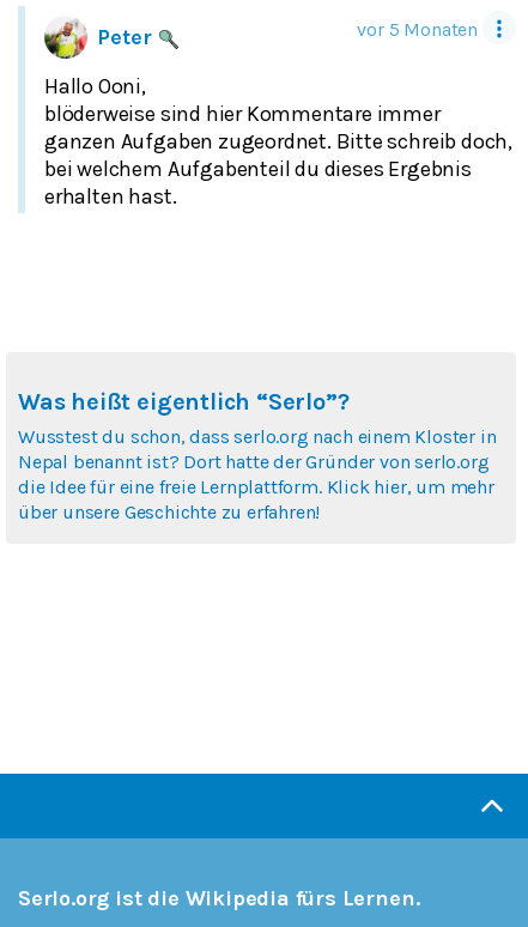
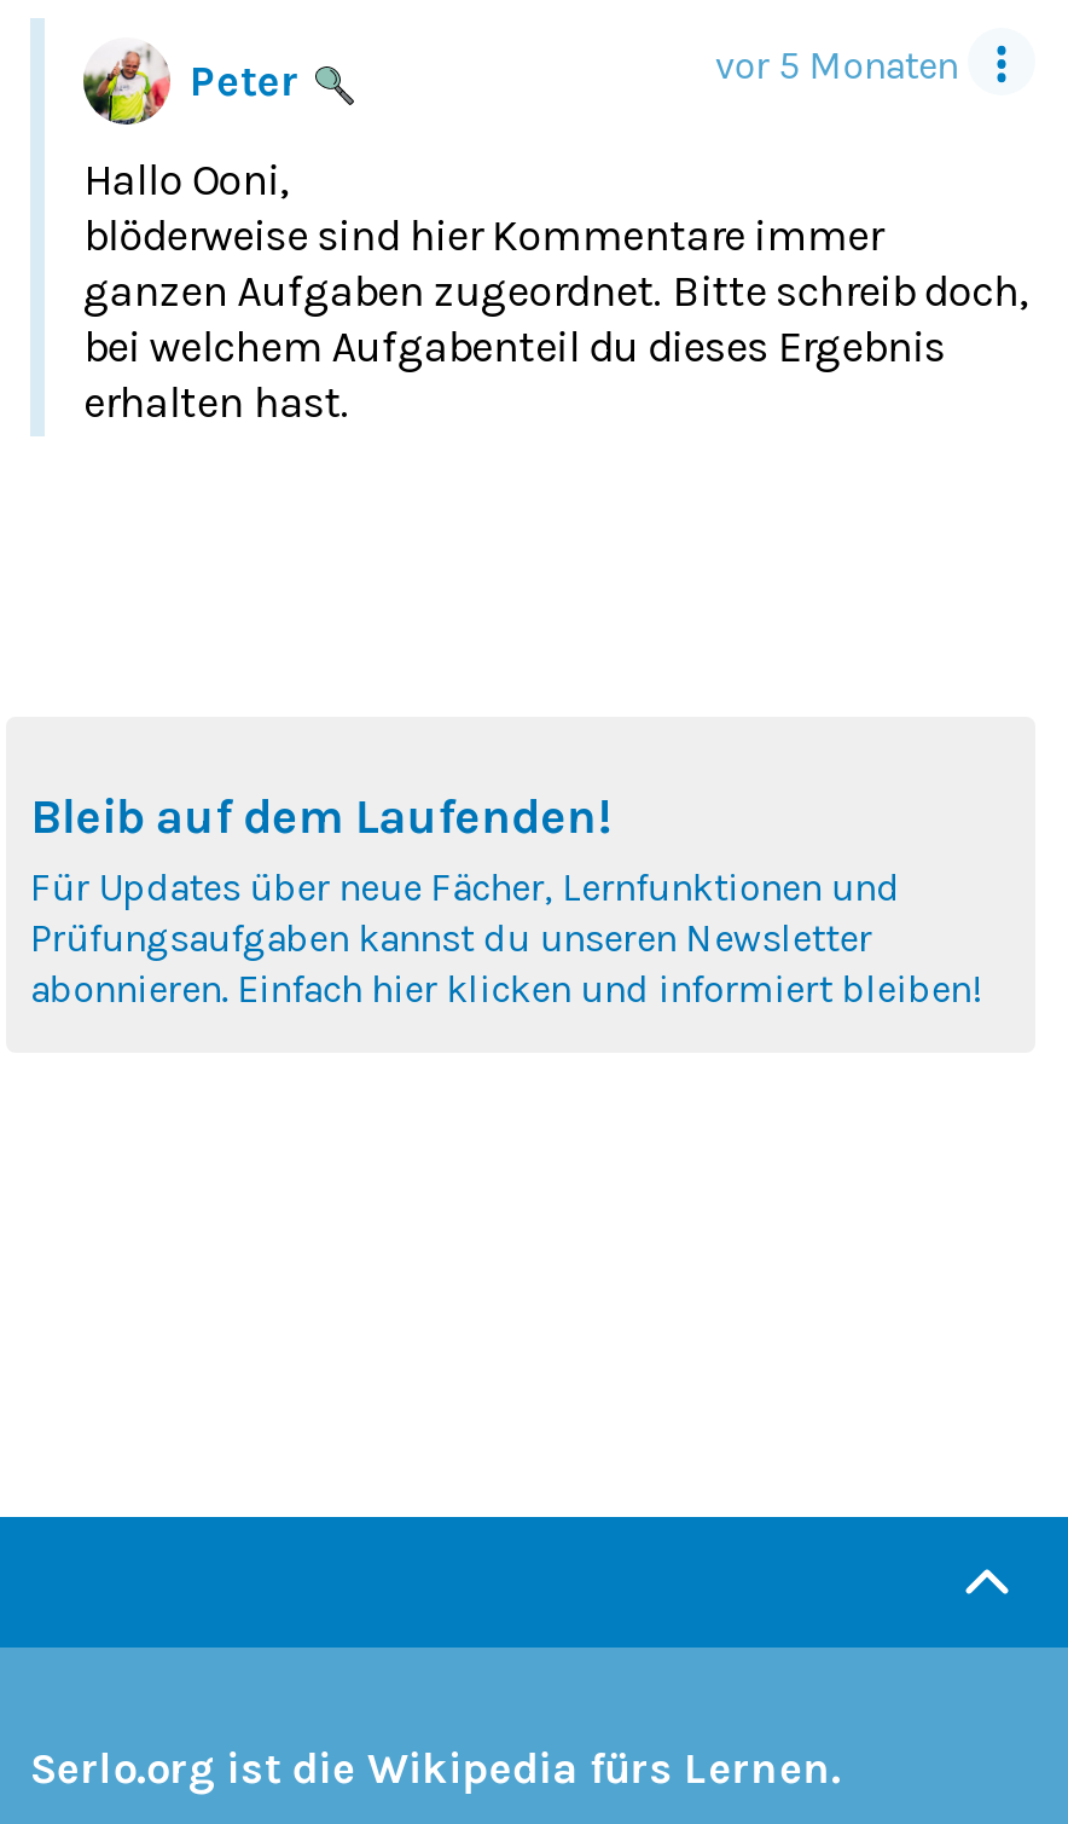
- Was heißt eigentlich “Serlo”?
- Wusstest du schon, dass serlo.org nach einem Kloster in
- Nepal benannt ist? Dort hatte der Gründer von serlo.org
- die Idee für eine freie Lernplattform. Klick hier, um mehr
- über unsere Geschichte zu erfahren!
+ Bleib auf dem Laufenden!
+ Für Updates über neue Fächer, Lernfunktionen und
+ Prüfungsaufgaben kannst du unseren Newsletter
+ abonnieren. Einfach hier klicken und informiert bleiben!
